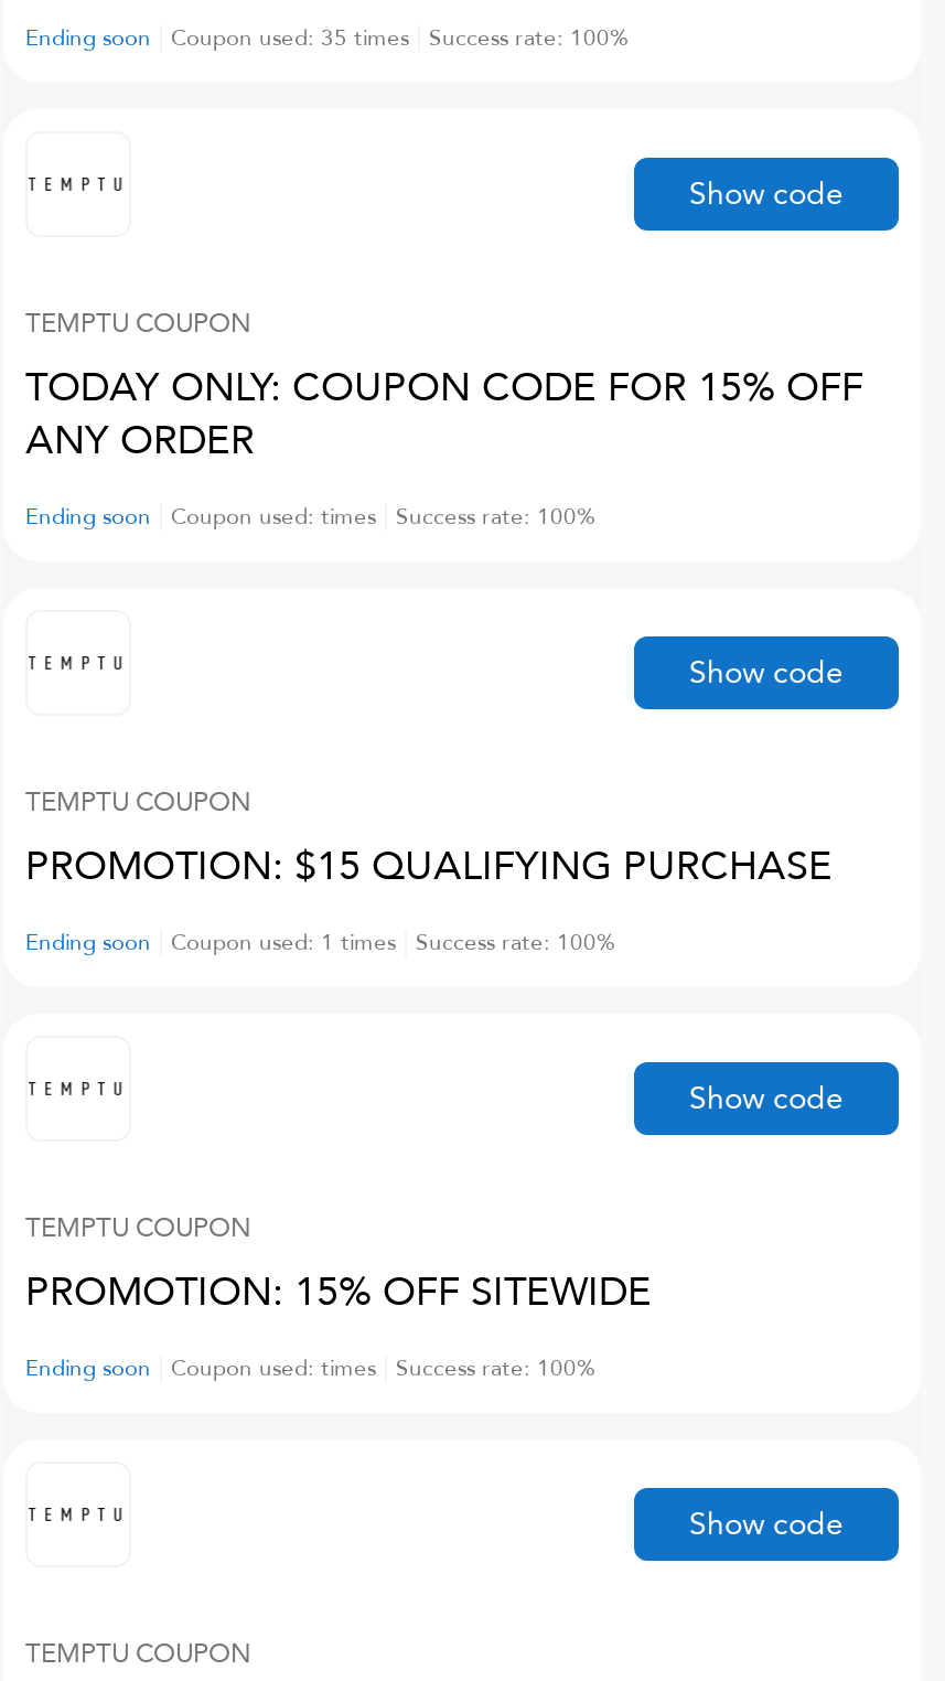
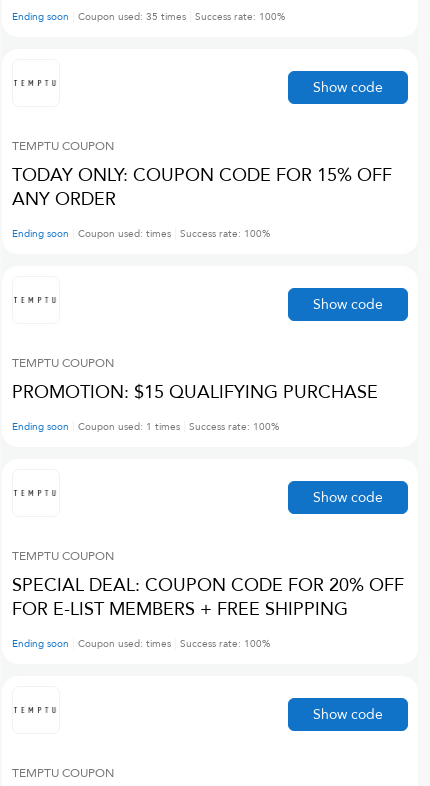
- PROMOTION: 15% OFF SITEWIDE
+ SPECIAL DEAL: COUPON CODE FOR 20% OFF
+ FOR E-LIST MEMBERS + FREE SHIPPING
